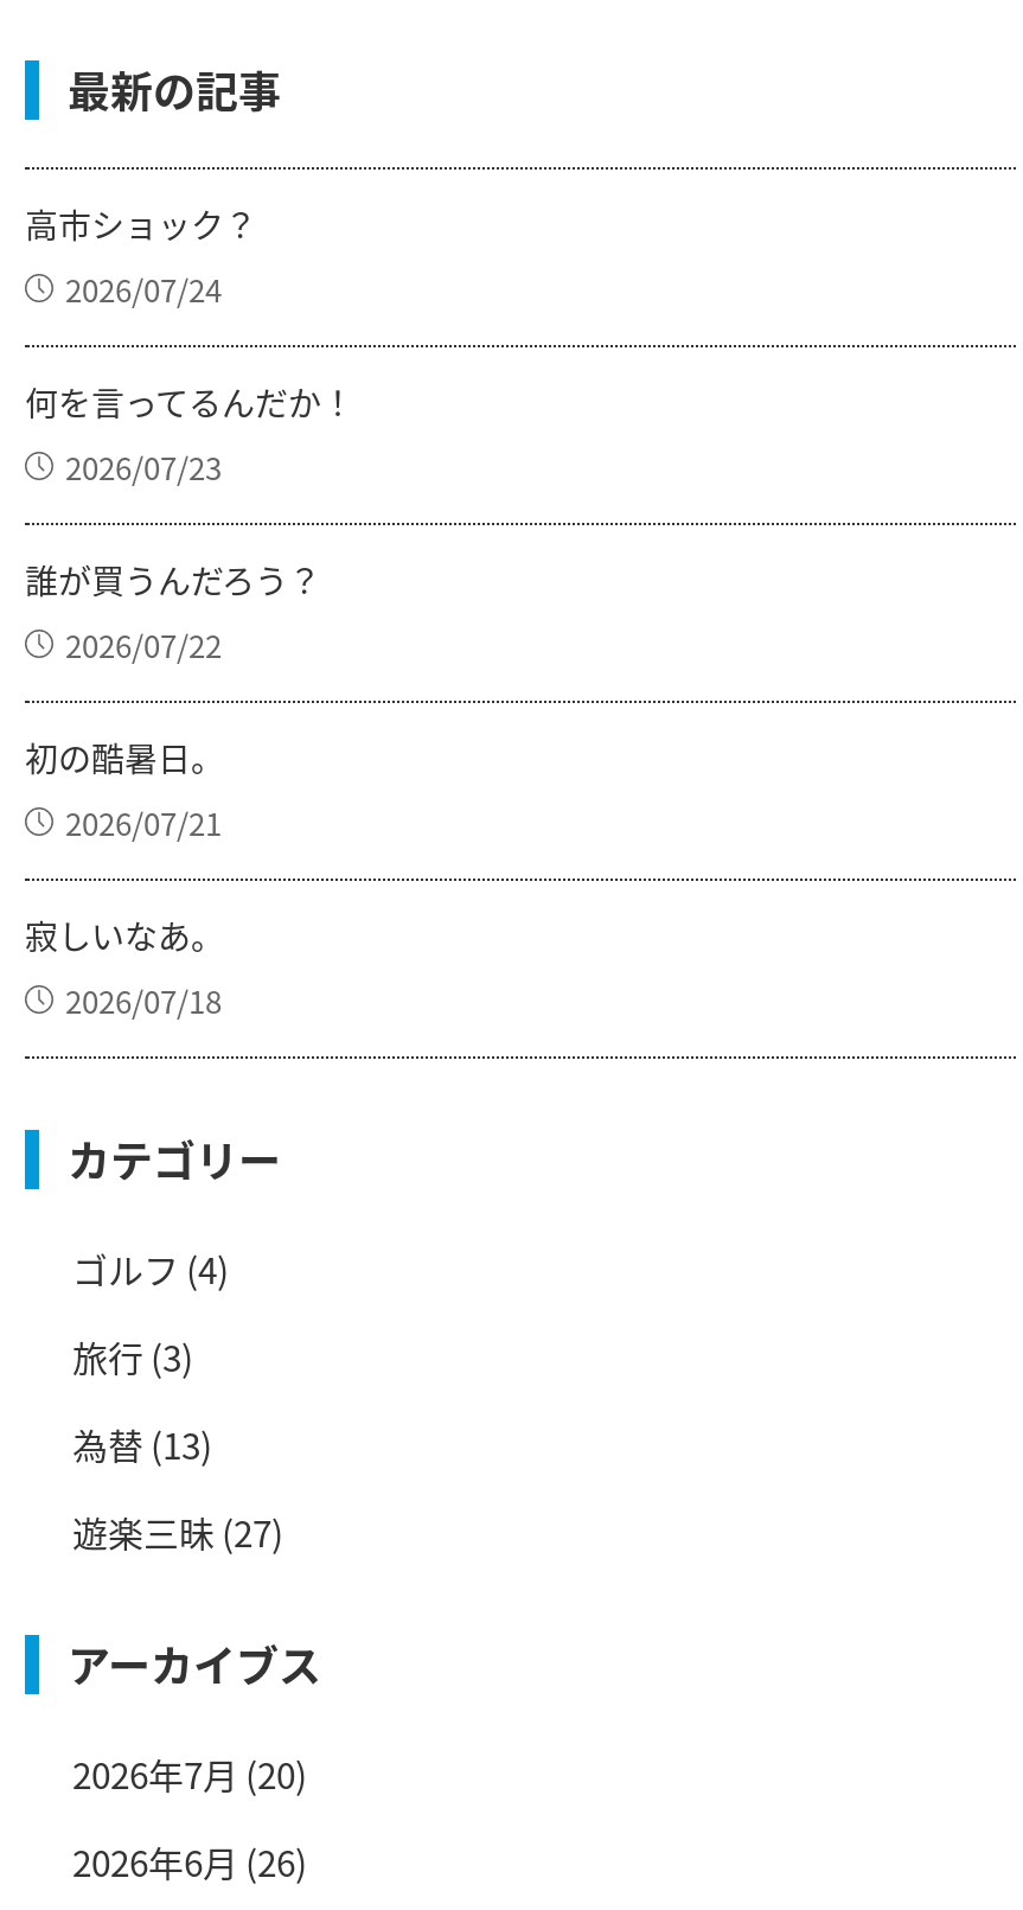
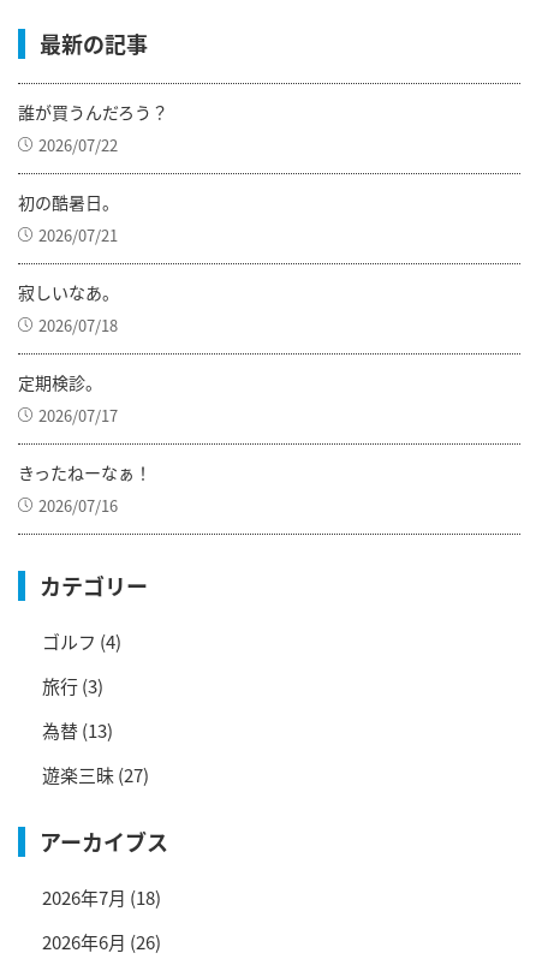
- 高市ショック？
- 2026/07/24
- 何を言ってるんだか！
- 2026/07/23

moved up: 誰が買うんだろう？ | 2026/07/22 | 初の酷暑日。 | 2026/07/21 | 寂しいなあ。 | 2026/07/18

+ 定期検診。
+ 2026/07/17
+ きったねーなぁ！
+ 2026/07/16

- 2026年7月(20)
+ 2026年7月(18)
